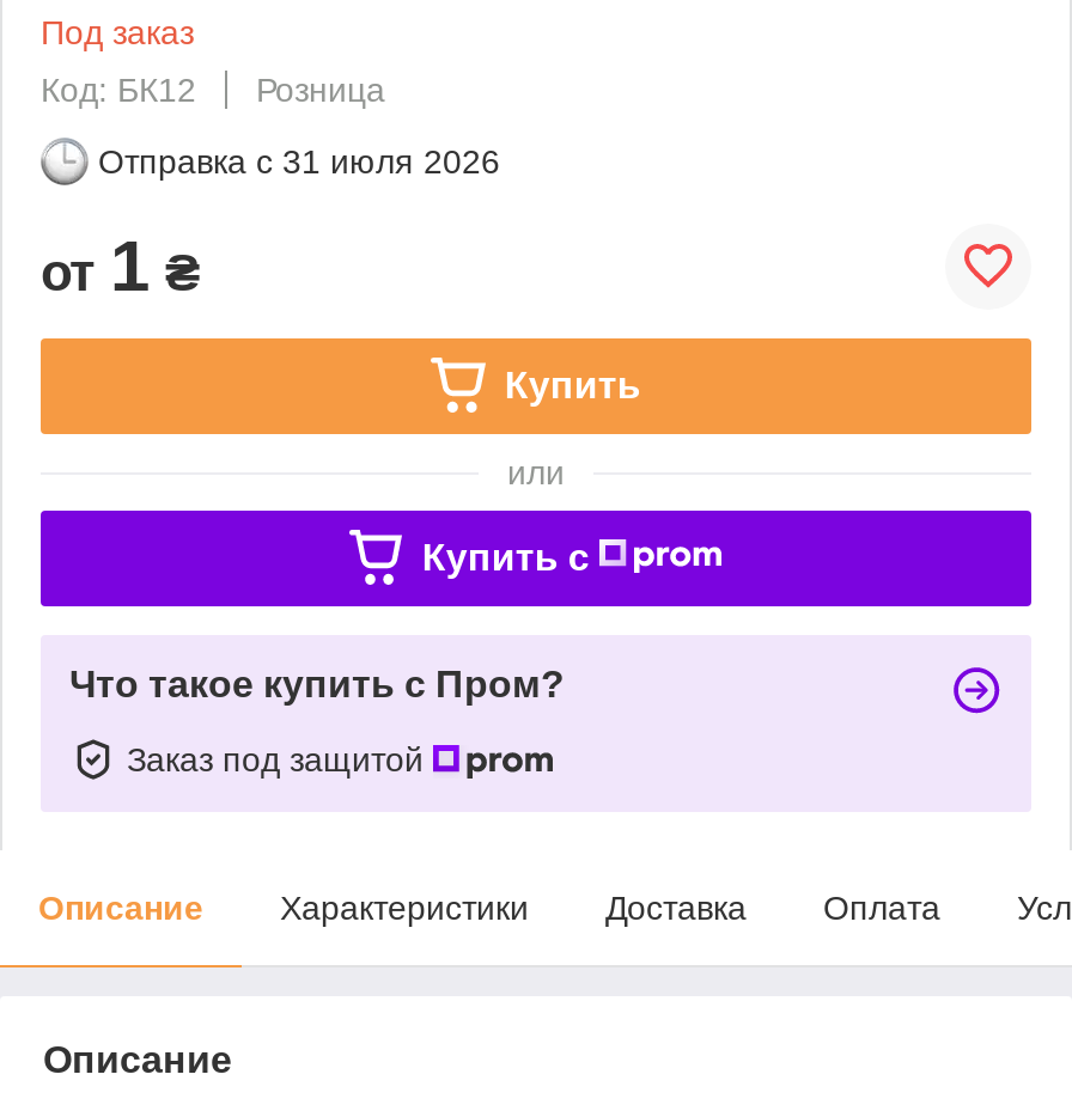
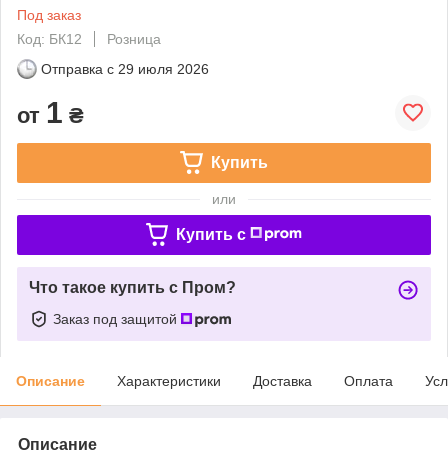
- Отправка с 31 июля 2026
+ Отправка с 29 июля 2026
